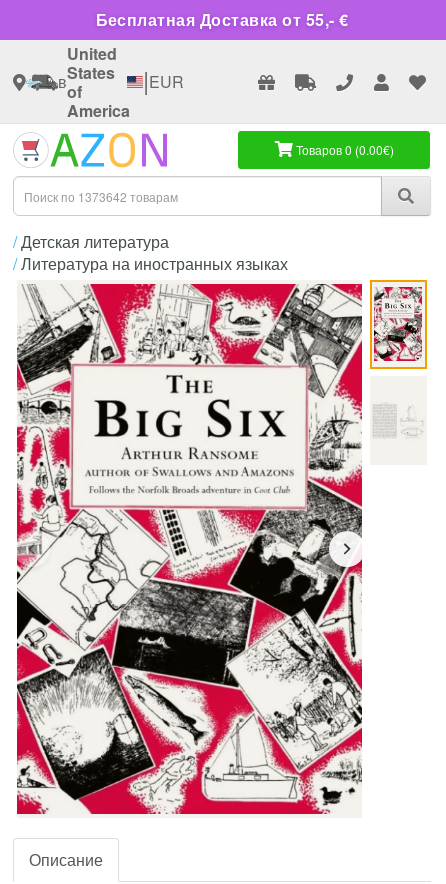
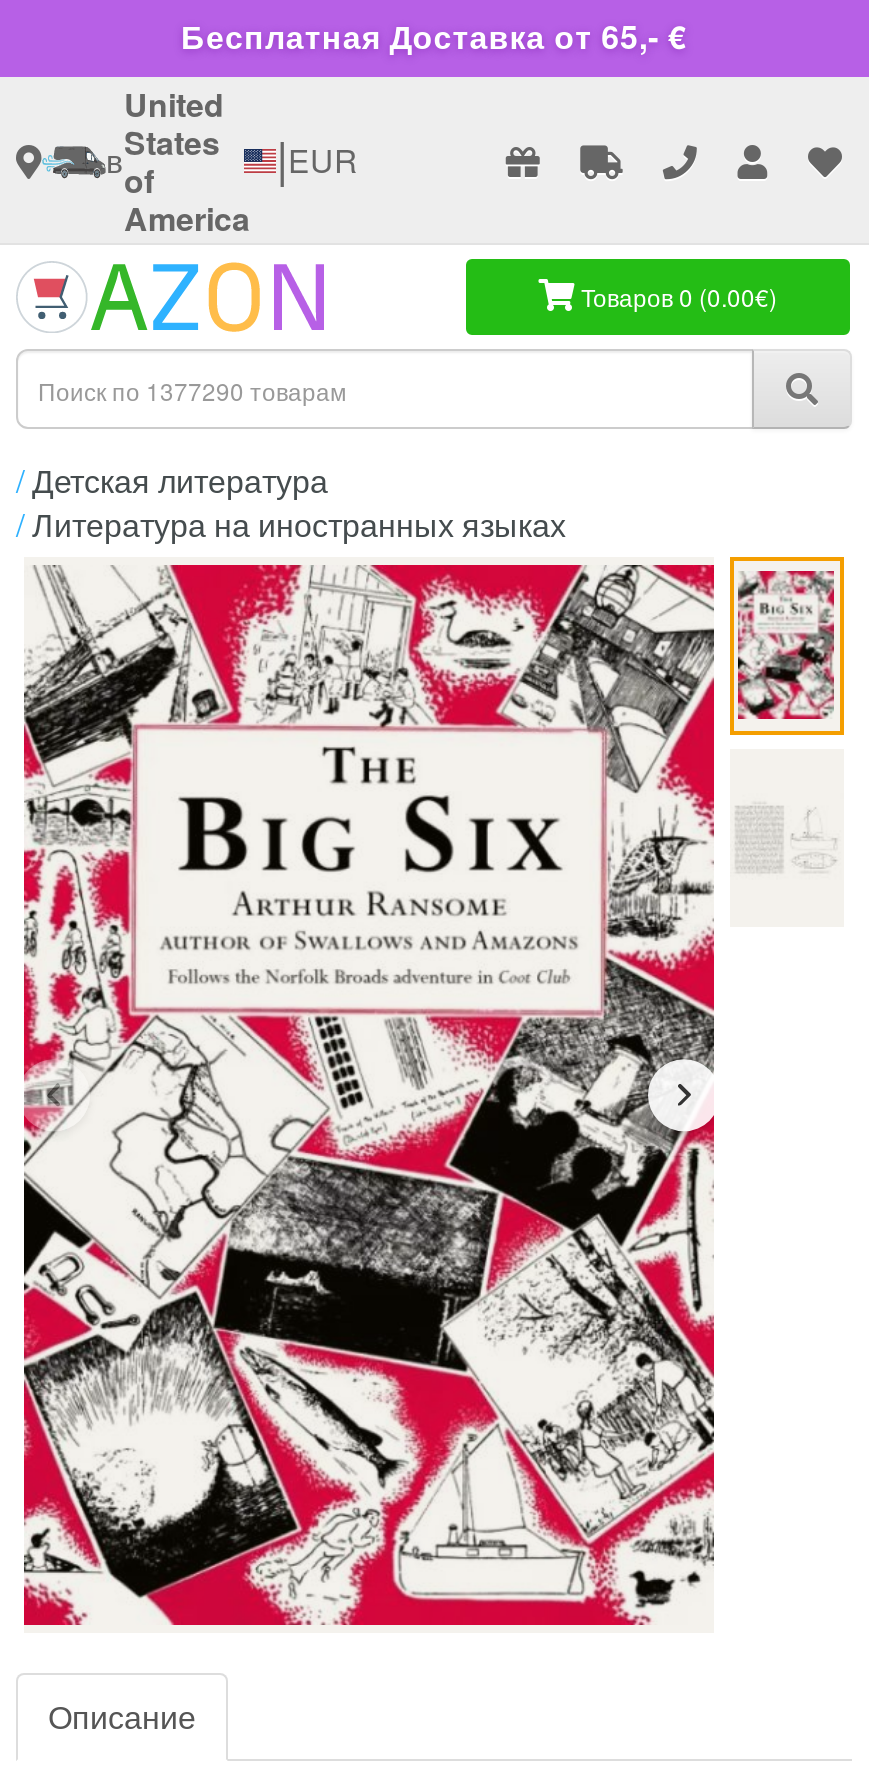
- Бесплатная Доставка от 55,- €
+ Бесплатная Доставка от 65,- €
